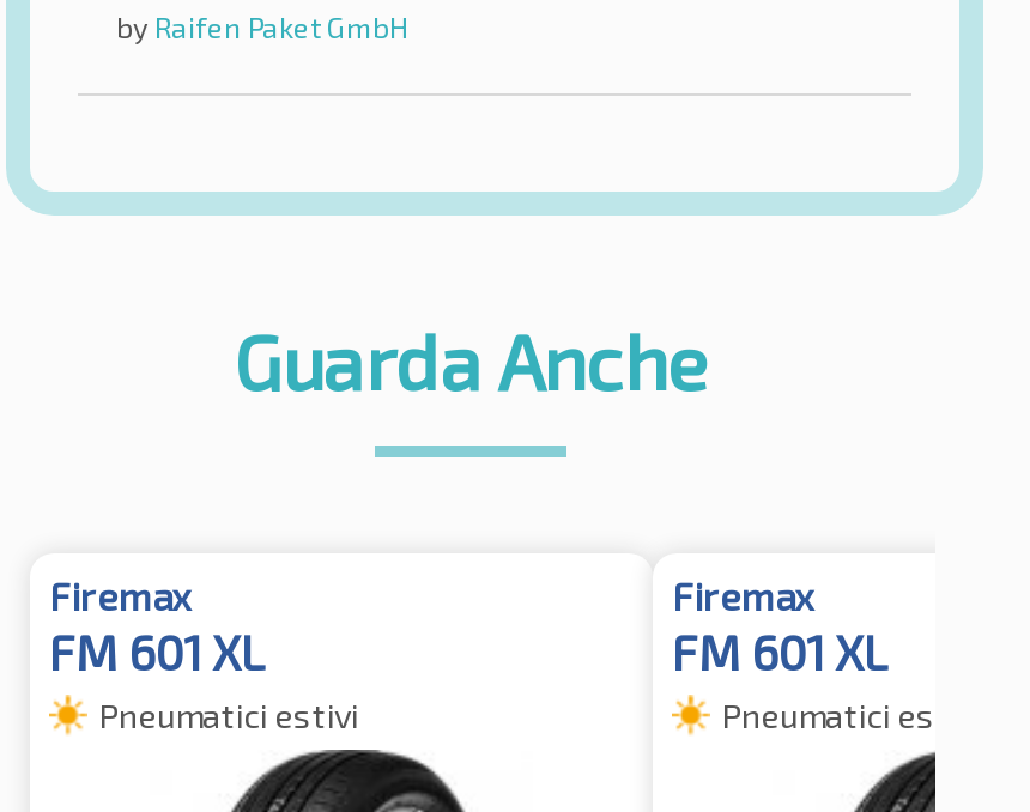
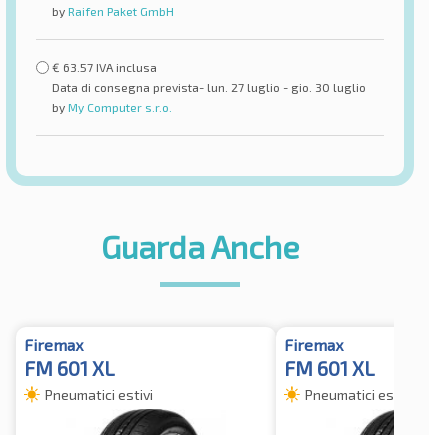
+ € 63.57 IVA inclusa
+ Data di consegna prevista- lun. 27 luglio - gio. 30 luglio
+ by My Computer s.r.o.
